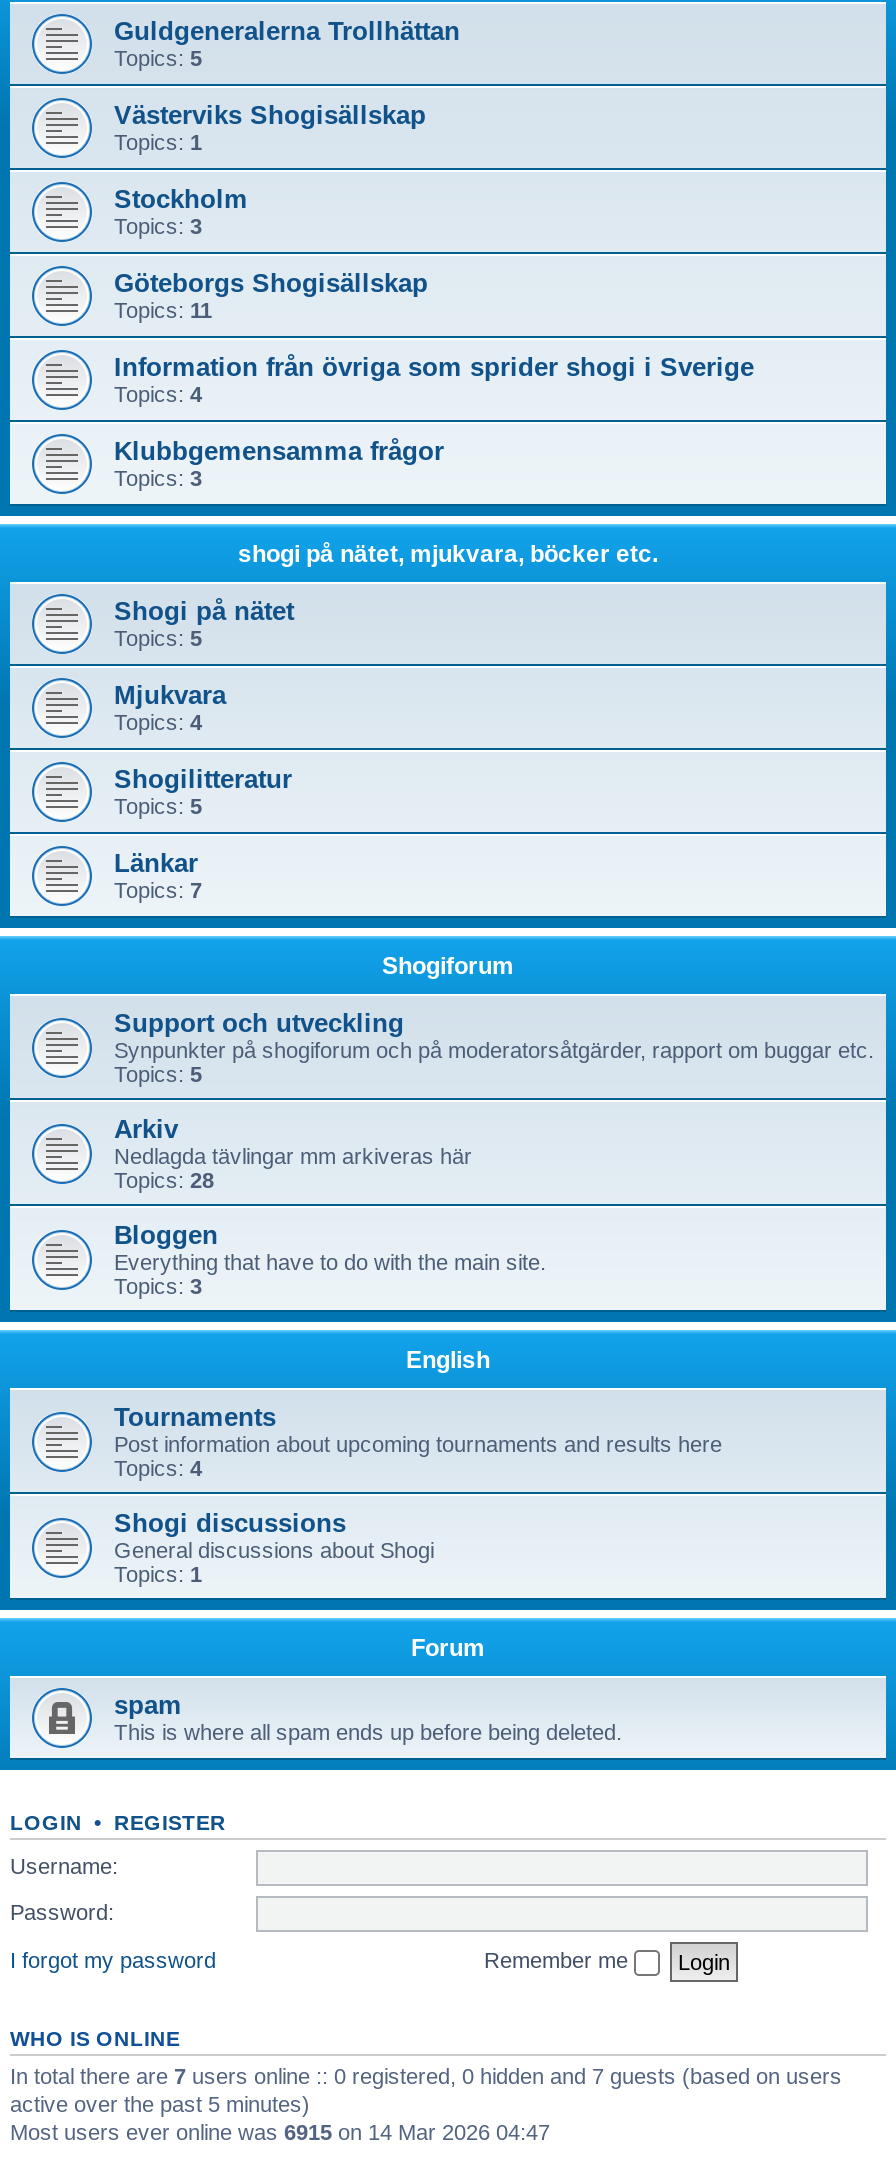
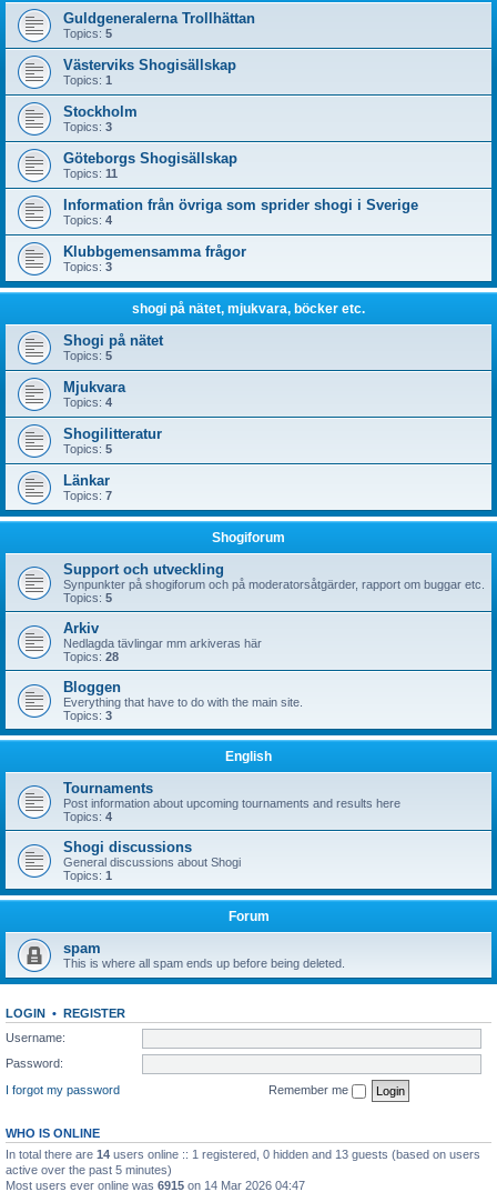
- In total there are 7 users online :: 0 registered, 0 hidden and 7 guests (based on users
+ In total there are 14 users online :: 1 registered, 0 hidden and 13 guests (based on users
